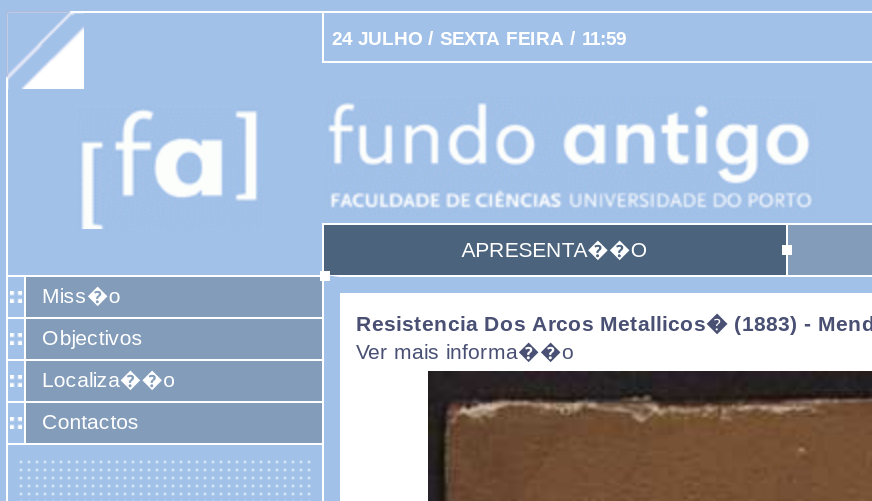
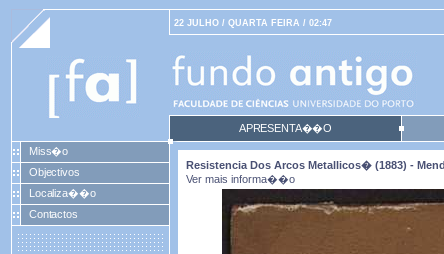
- 24 JULHO / SEXTA FEIRA / 11:59
+ 22 JULHO / QUARTA FEIRA / 02:47
